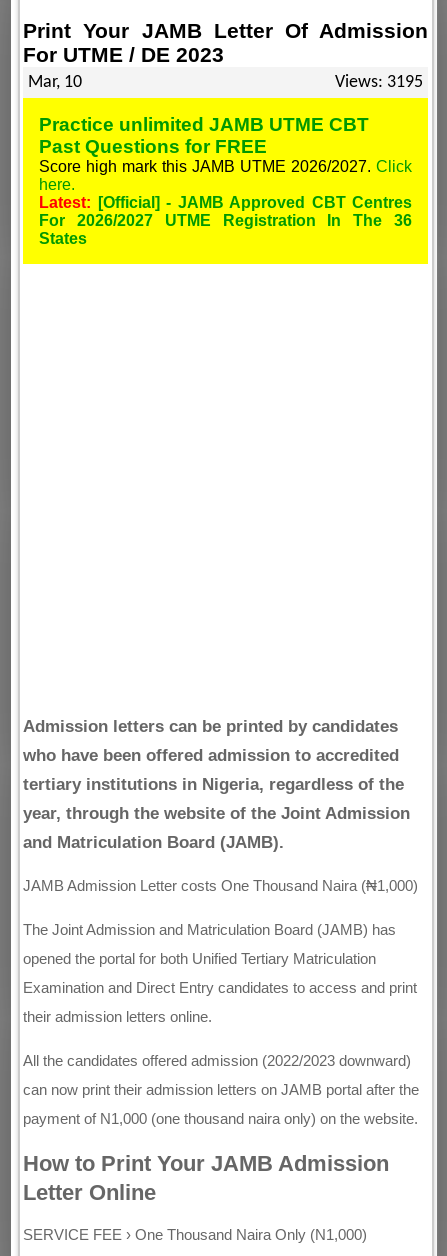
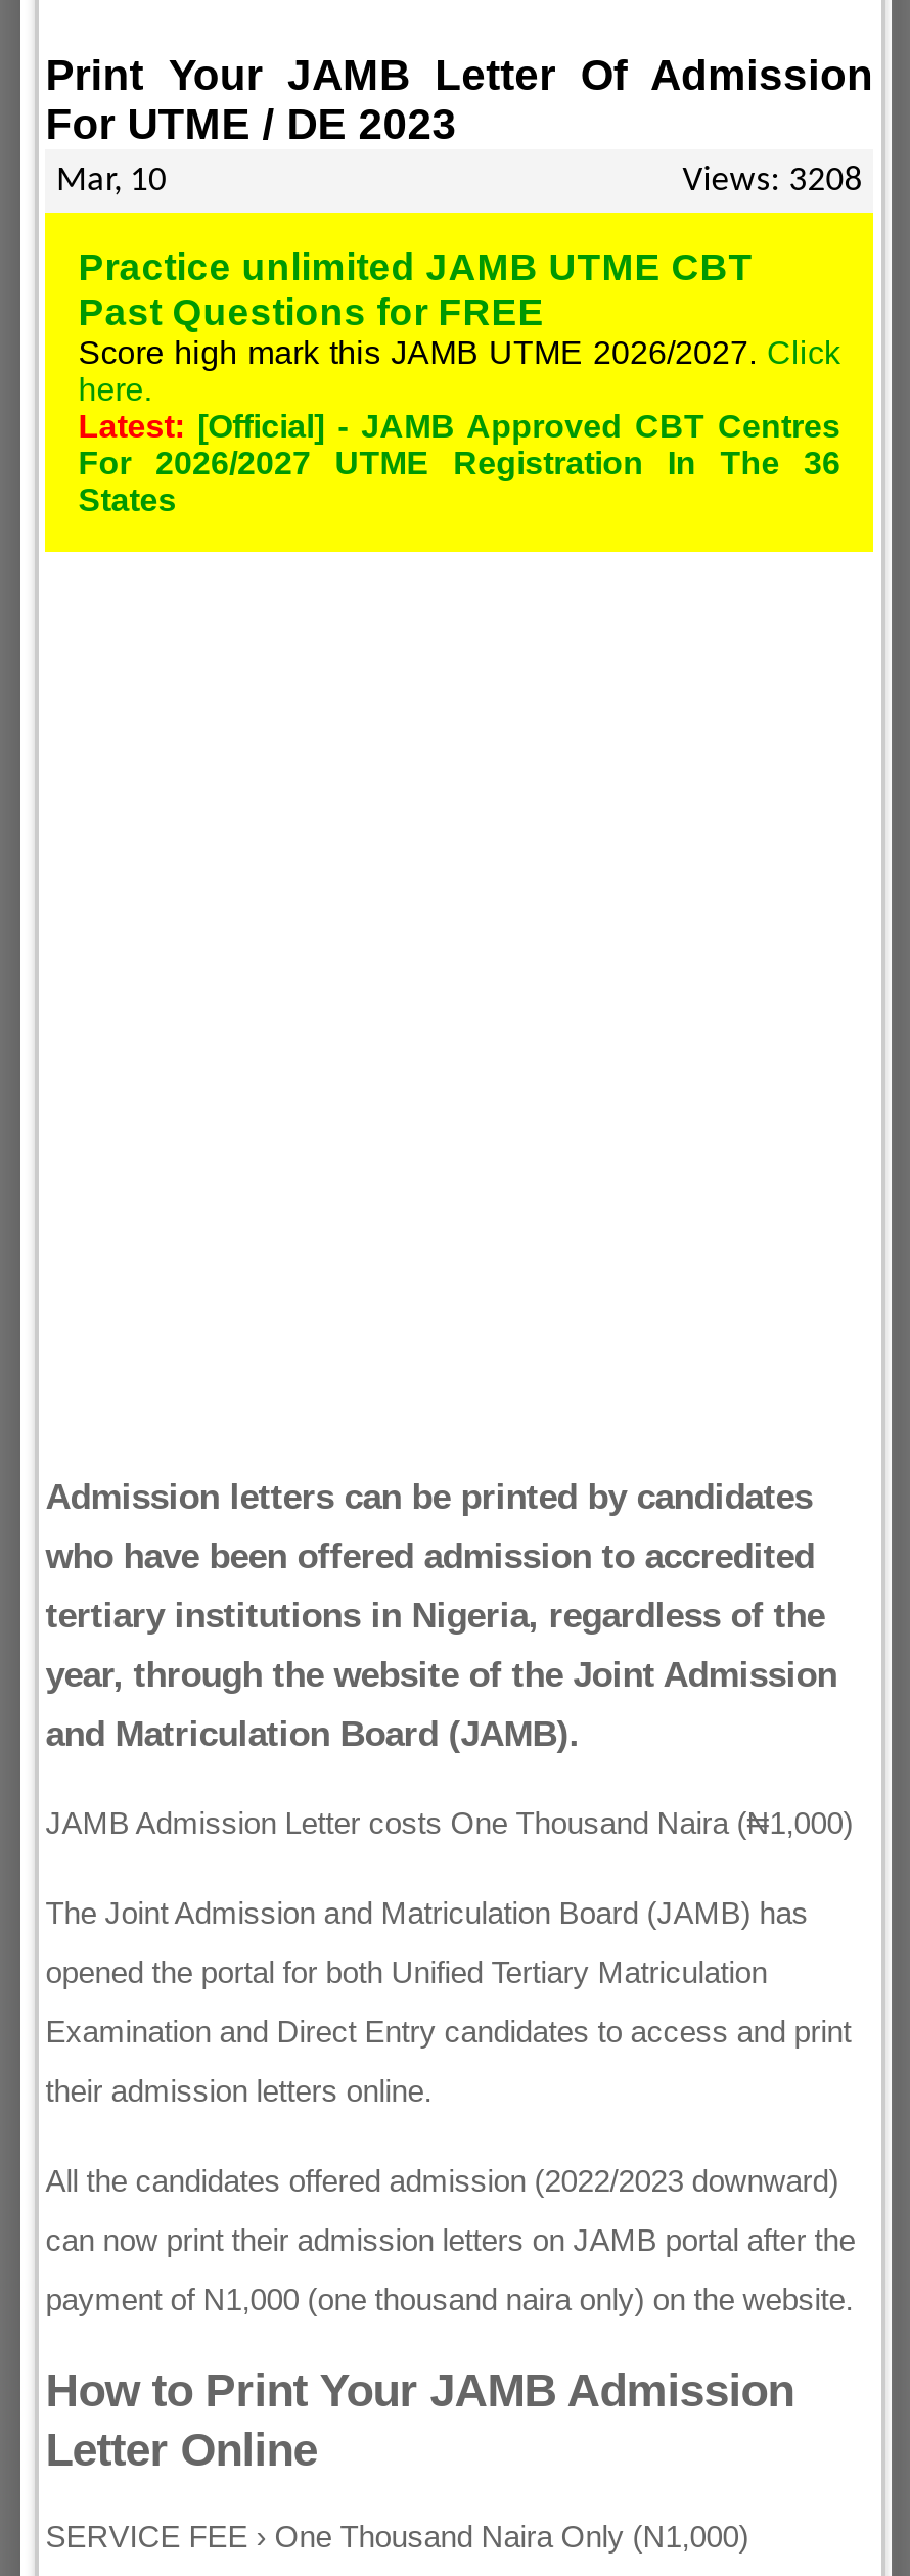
- Views: 3195
+ Views: 3208
